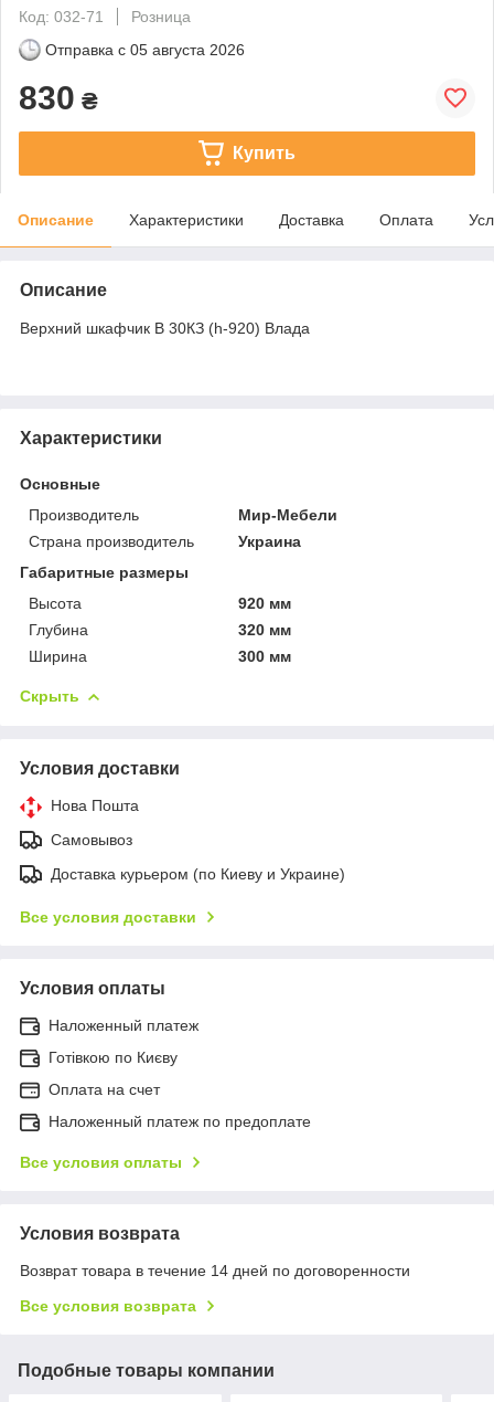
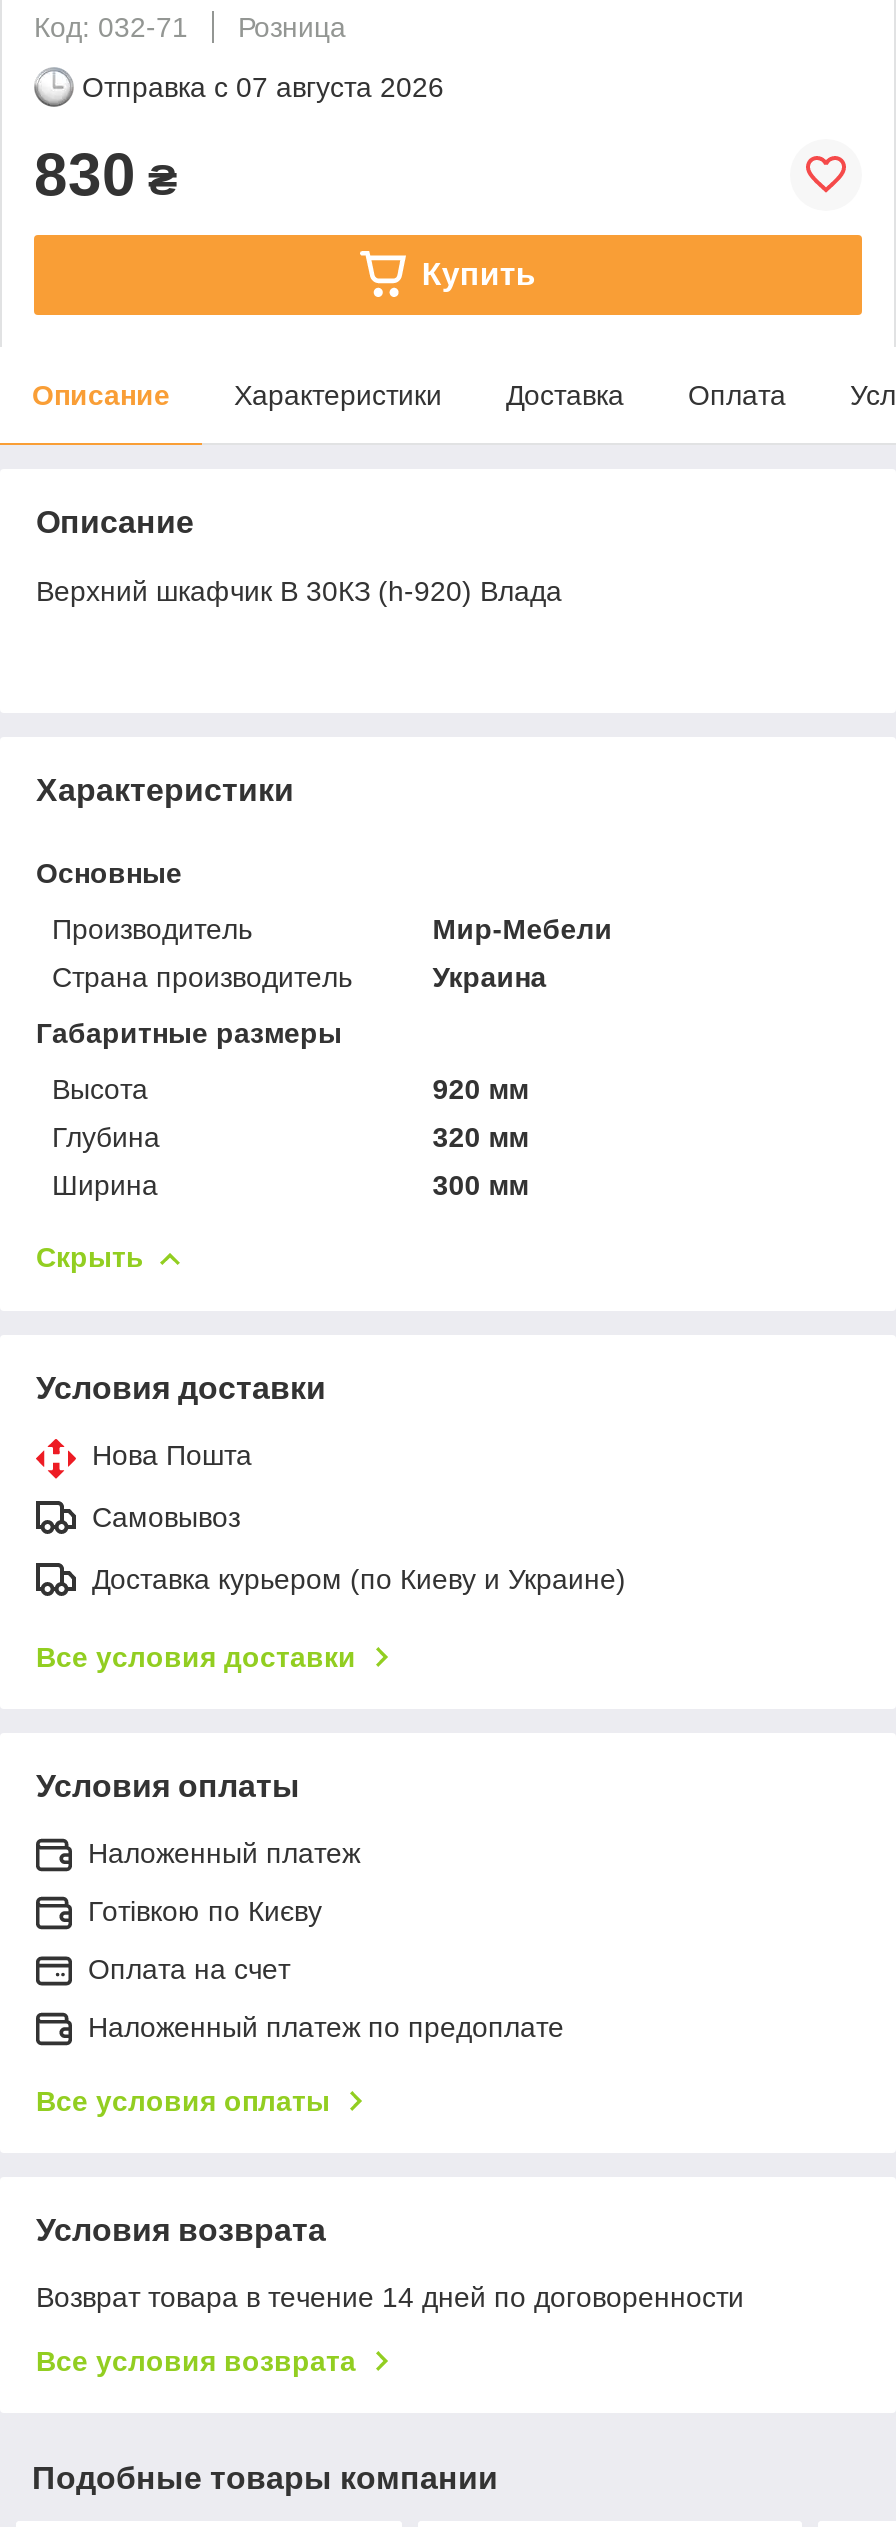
- Отправка с 05 августа 2026
+ Отправка с 07 августа 2026
